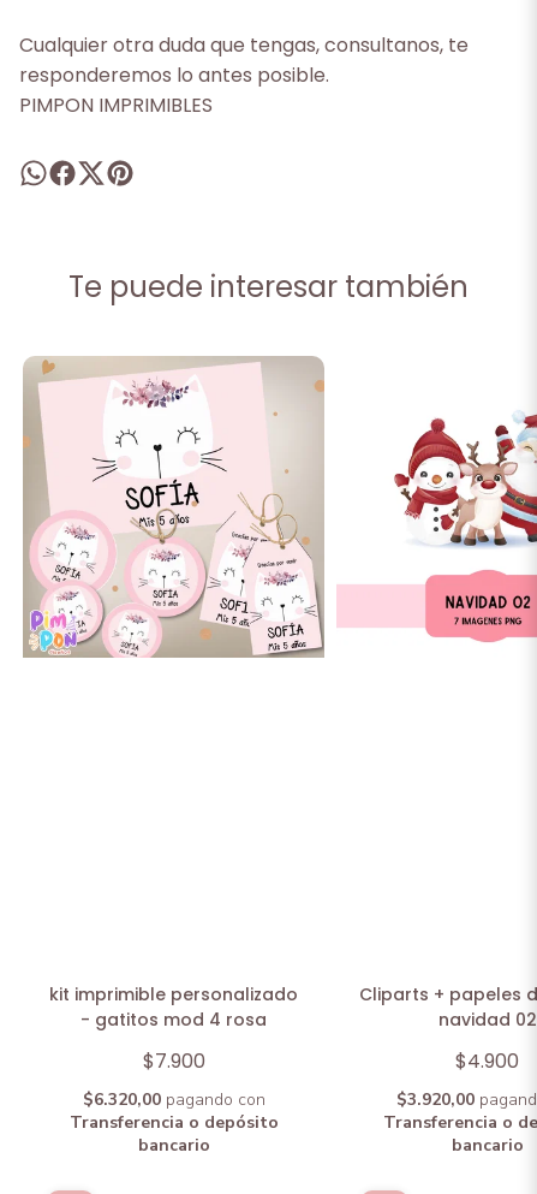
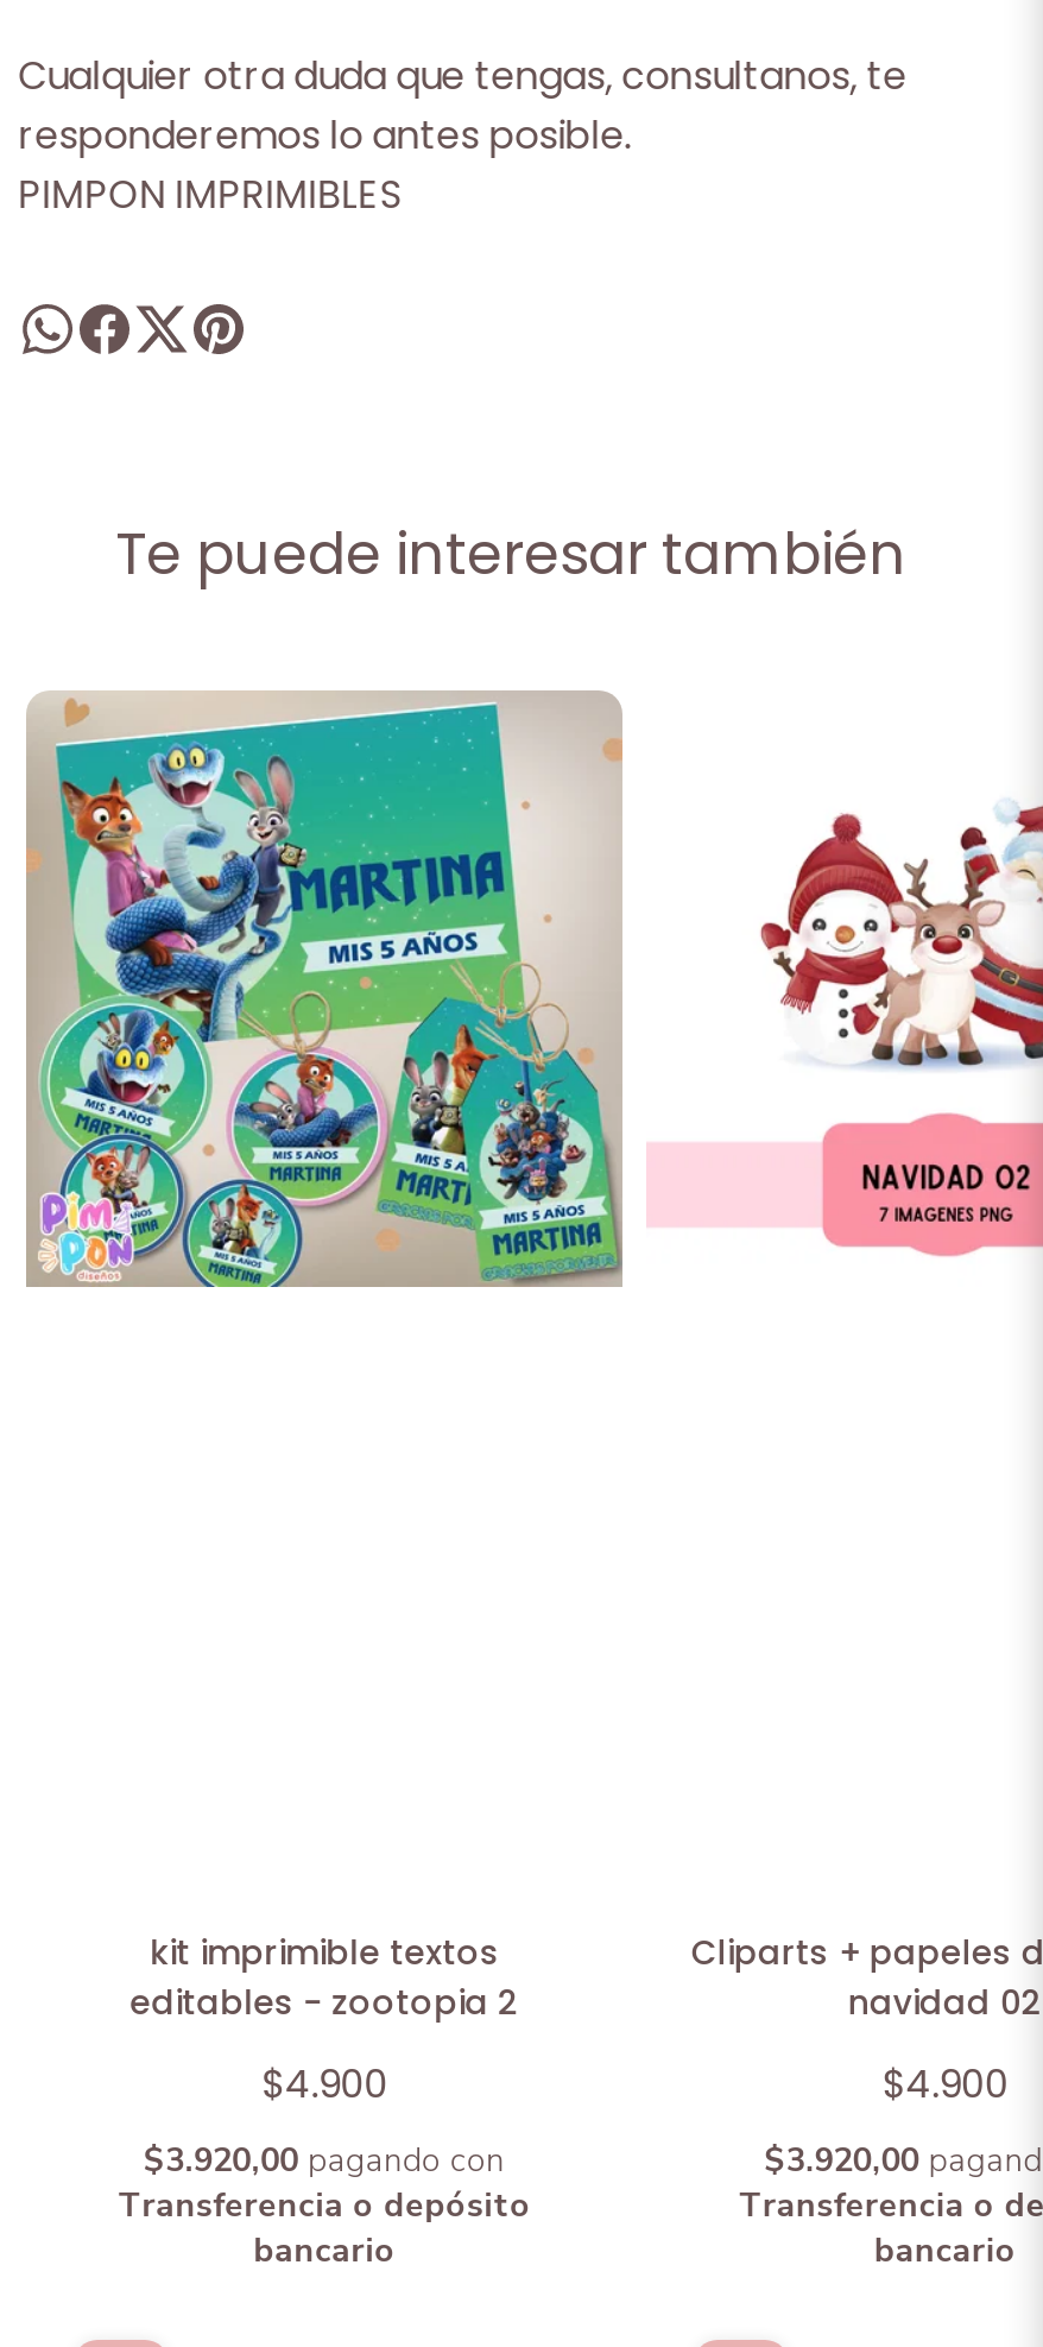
- [image]
+ [image]

- kit imprimible personalizado
- - gatitos mod 4 rosa
+ kit imprimible textos
+ editables - zootopia 2

- $7.900
+ $4.900

- $6.320,00 pagando con
+ $3.920,00 pagando con
